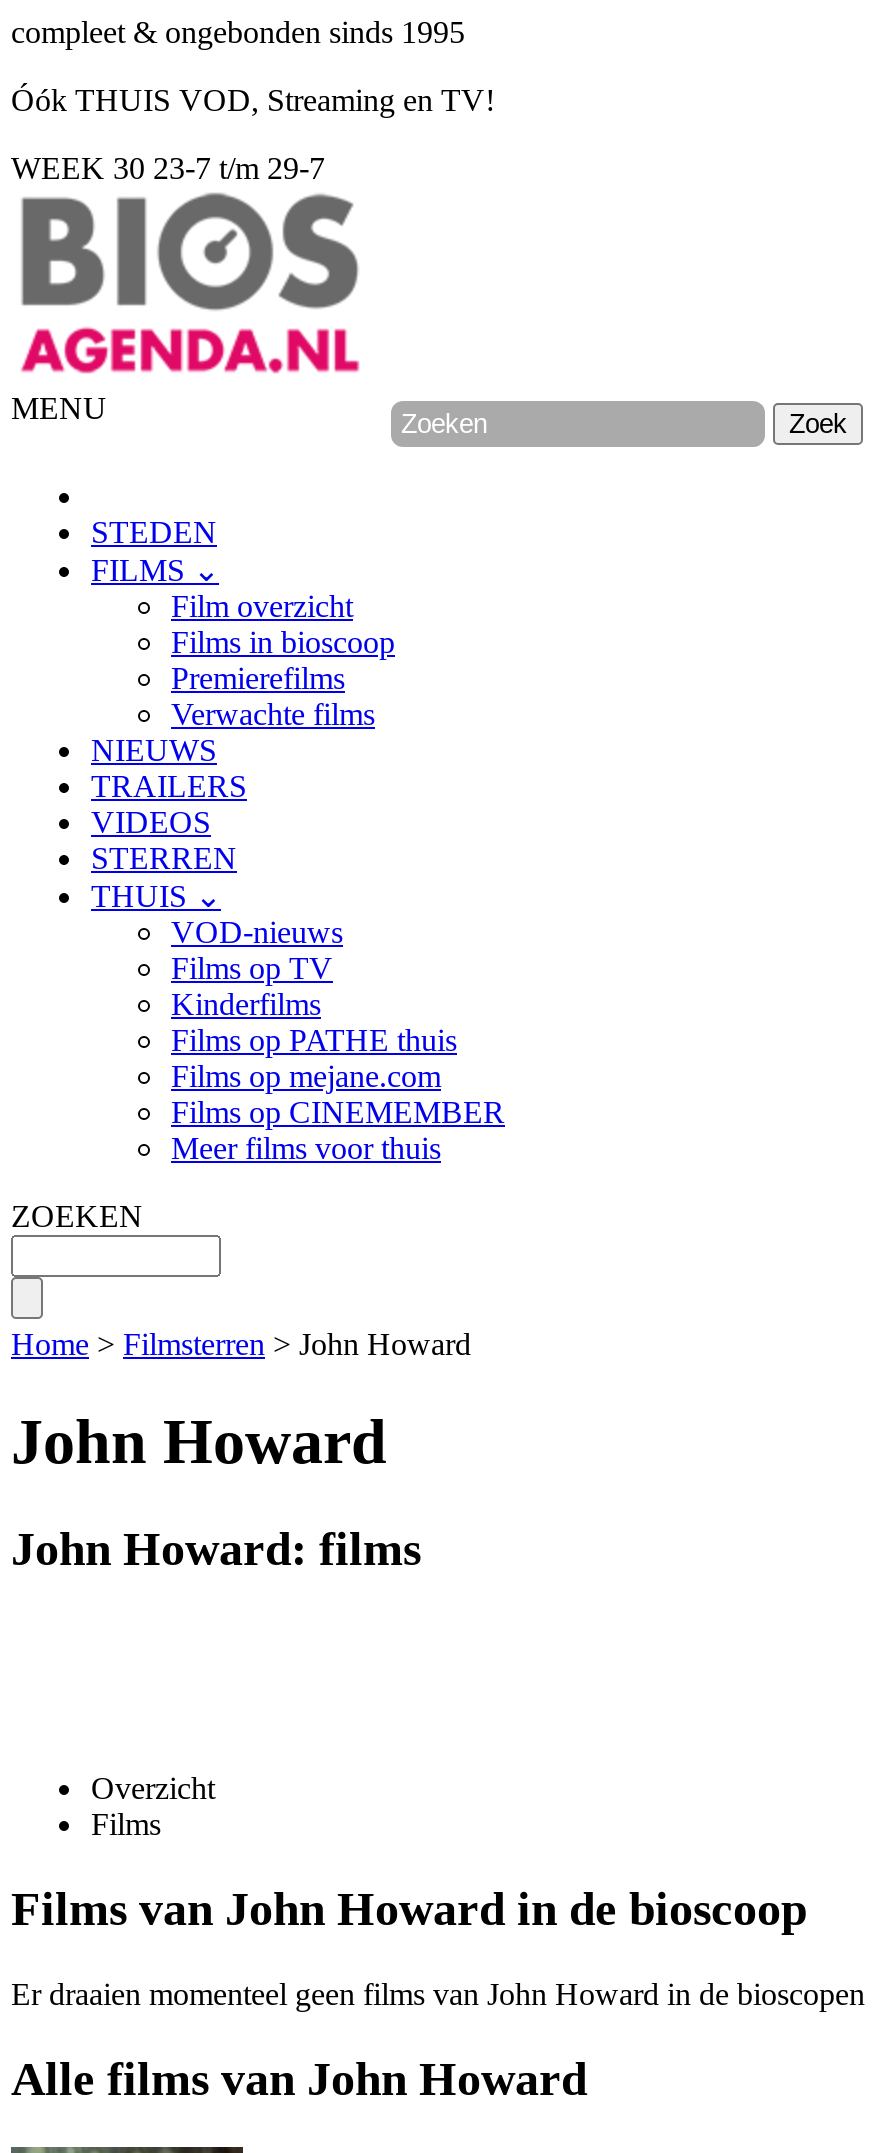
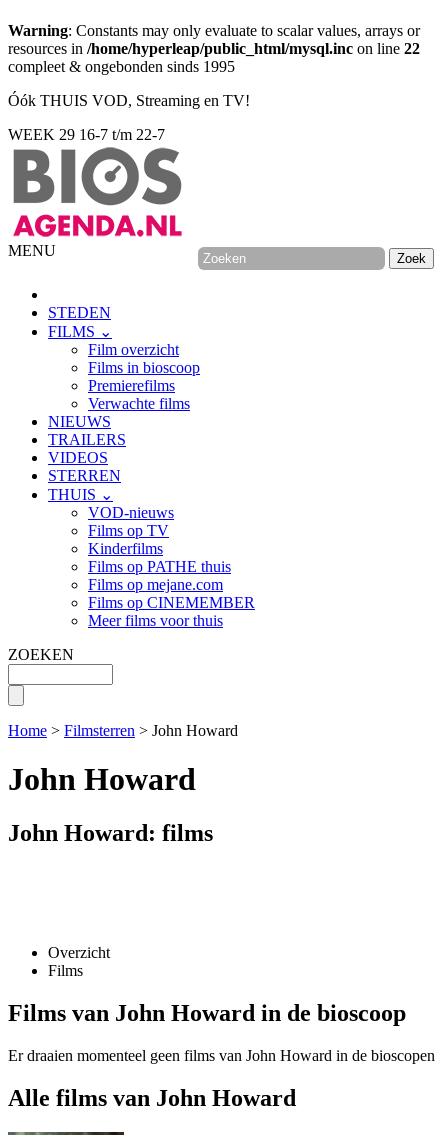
+ Warning: Constants may only evaluate to scalar values, arrays or
+ resources in /home/hyperleap/public_html/mysql.inc on line 22

- WEEK 30 23-7 t/m 29-7
+ WEEK 29 16-7 t/m 22-7
